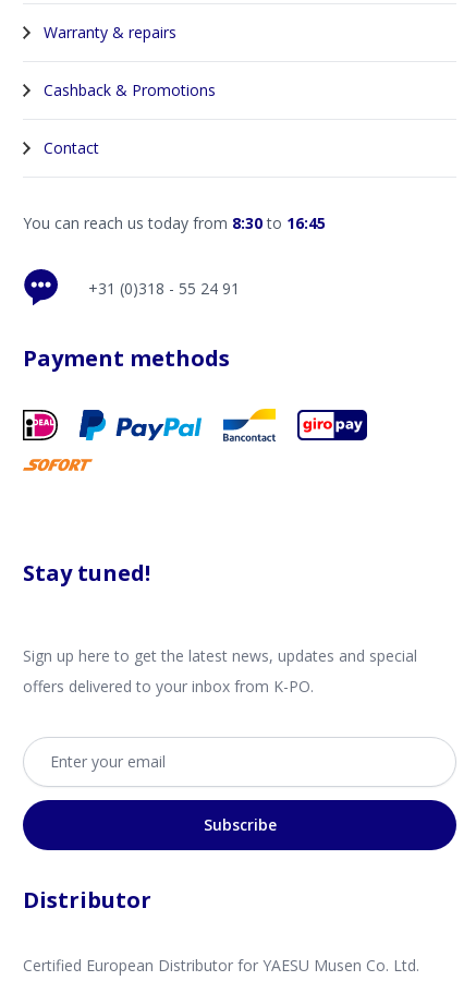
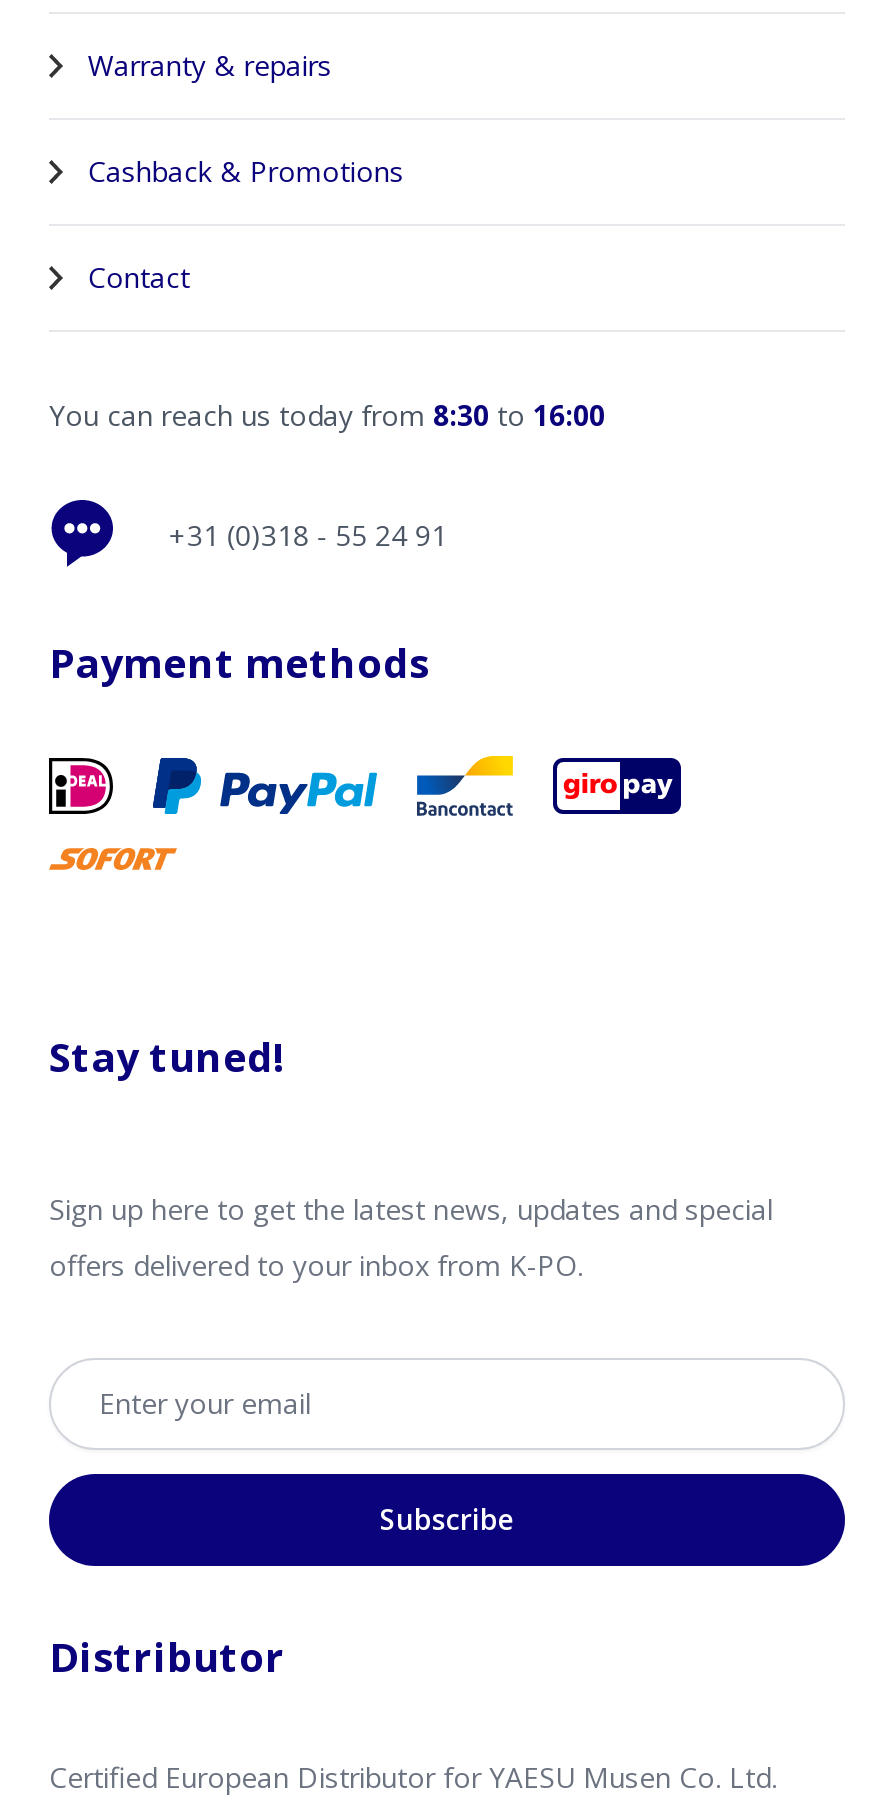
- You can reach us today from 8:30 to 16:45
+ You can reach us today from 8:30 to 16:00
